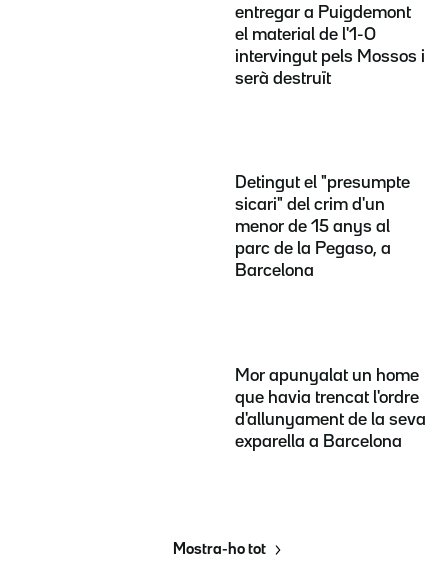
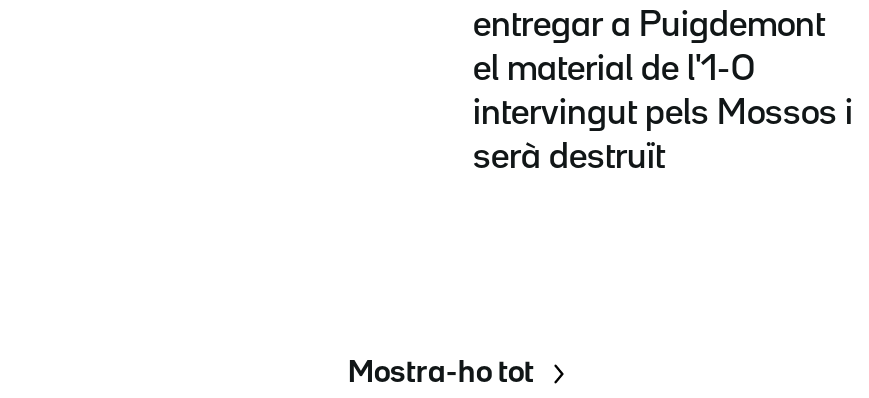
- Detingut el "presumpte
- sicari" del crim d'un
- menor de 15 anys al
- parc de la Pegaso, a
- Barcelona

- Mor apunyalat un home
- que havia trencat l'ordre
- d'allunyament de la seva
- exparella a Barcelona
